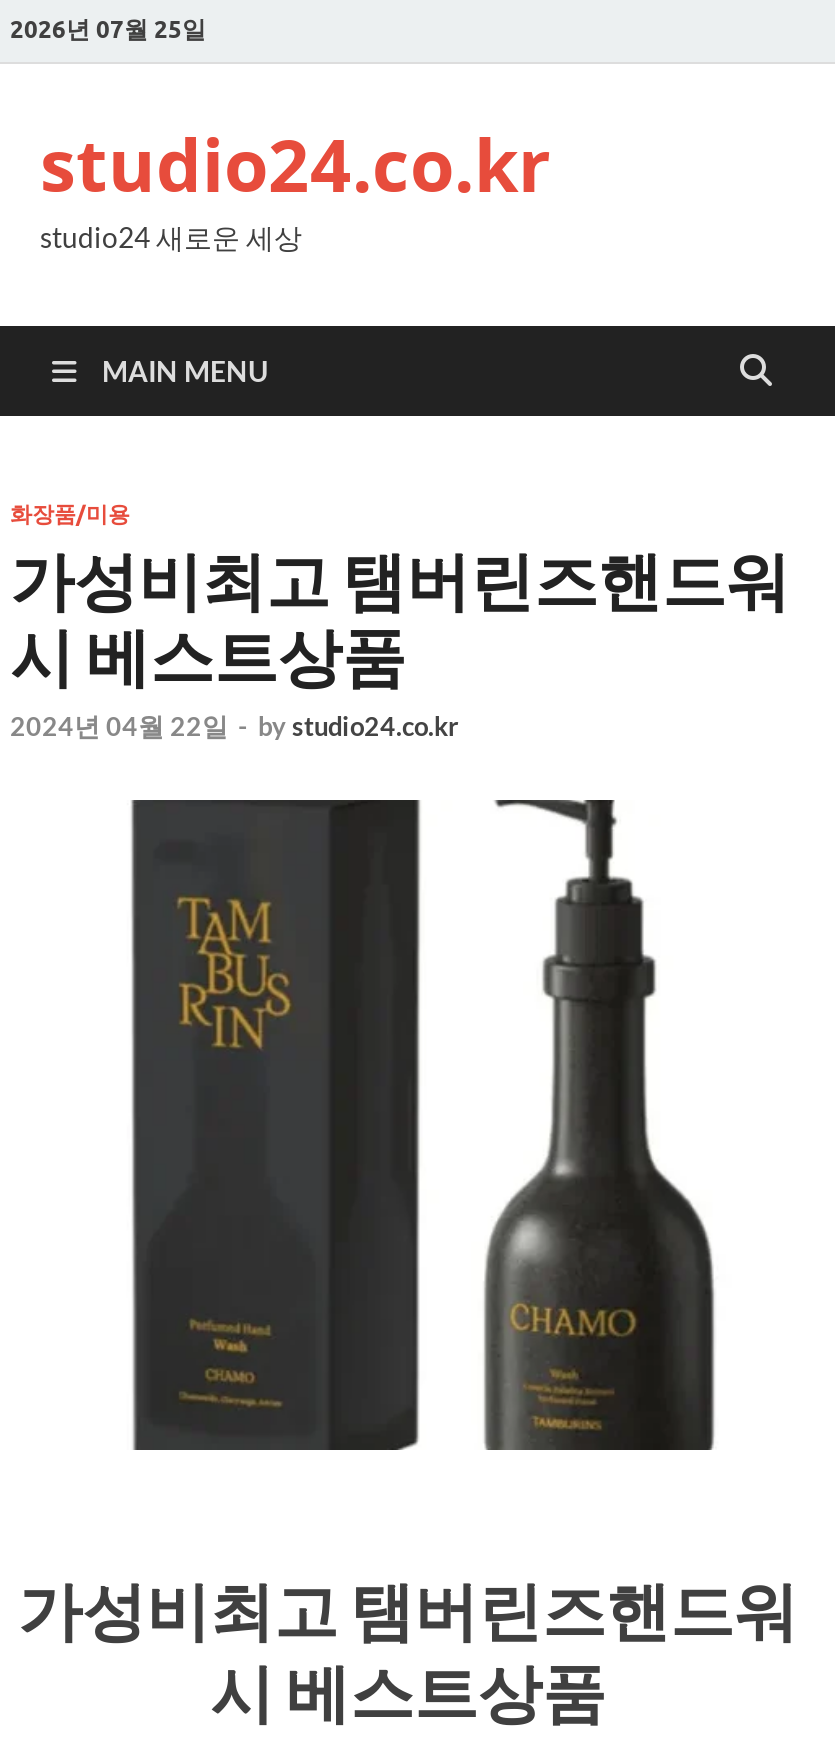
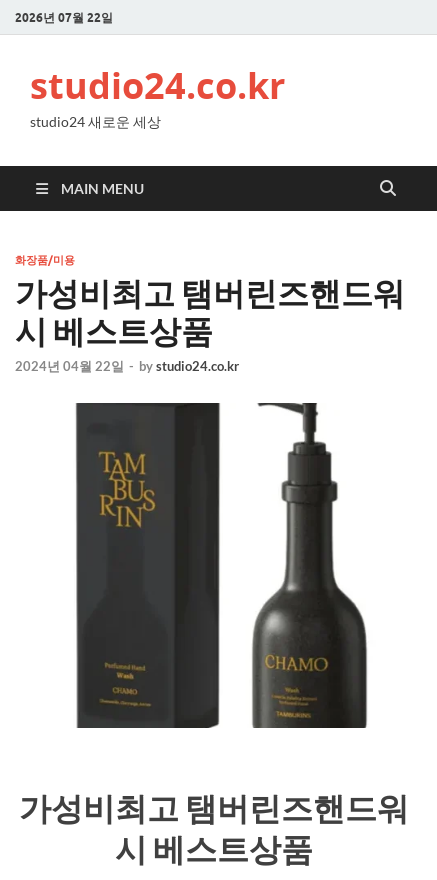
- 2026년 07월 25일
+ 2026년 07월 22일
